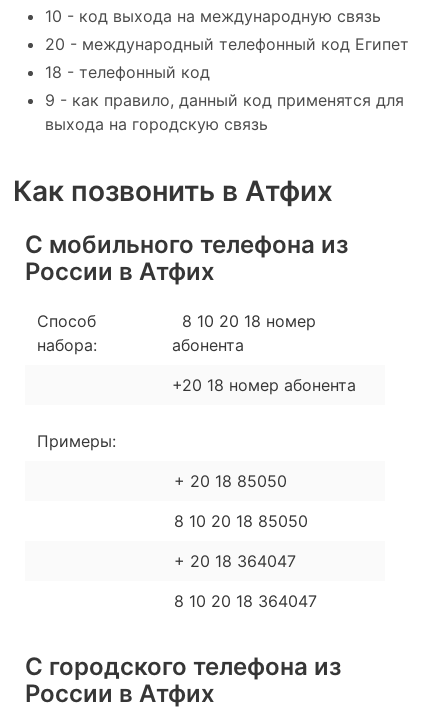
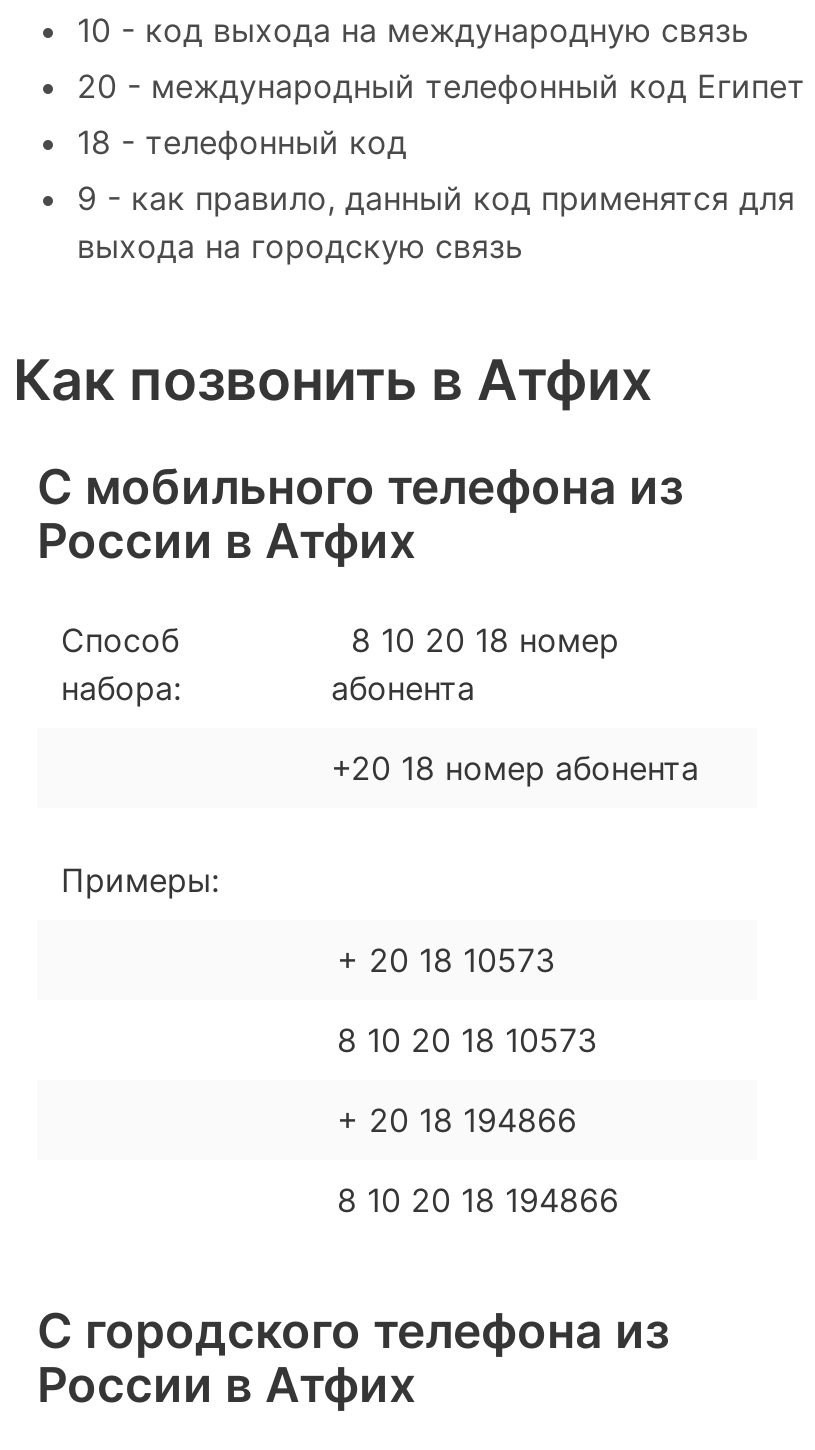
- + 20 18 85050
+ + 20 18 10573

- 8 10 20 18 85050
+ 8 10 20 18 10573

- + 20 18 364047
+ + 20 18 194866

- 8 10 20 18 364047
+ 8 10 20 18 194866
